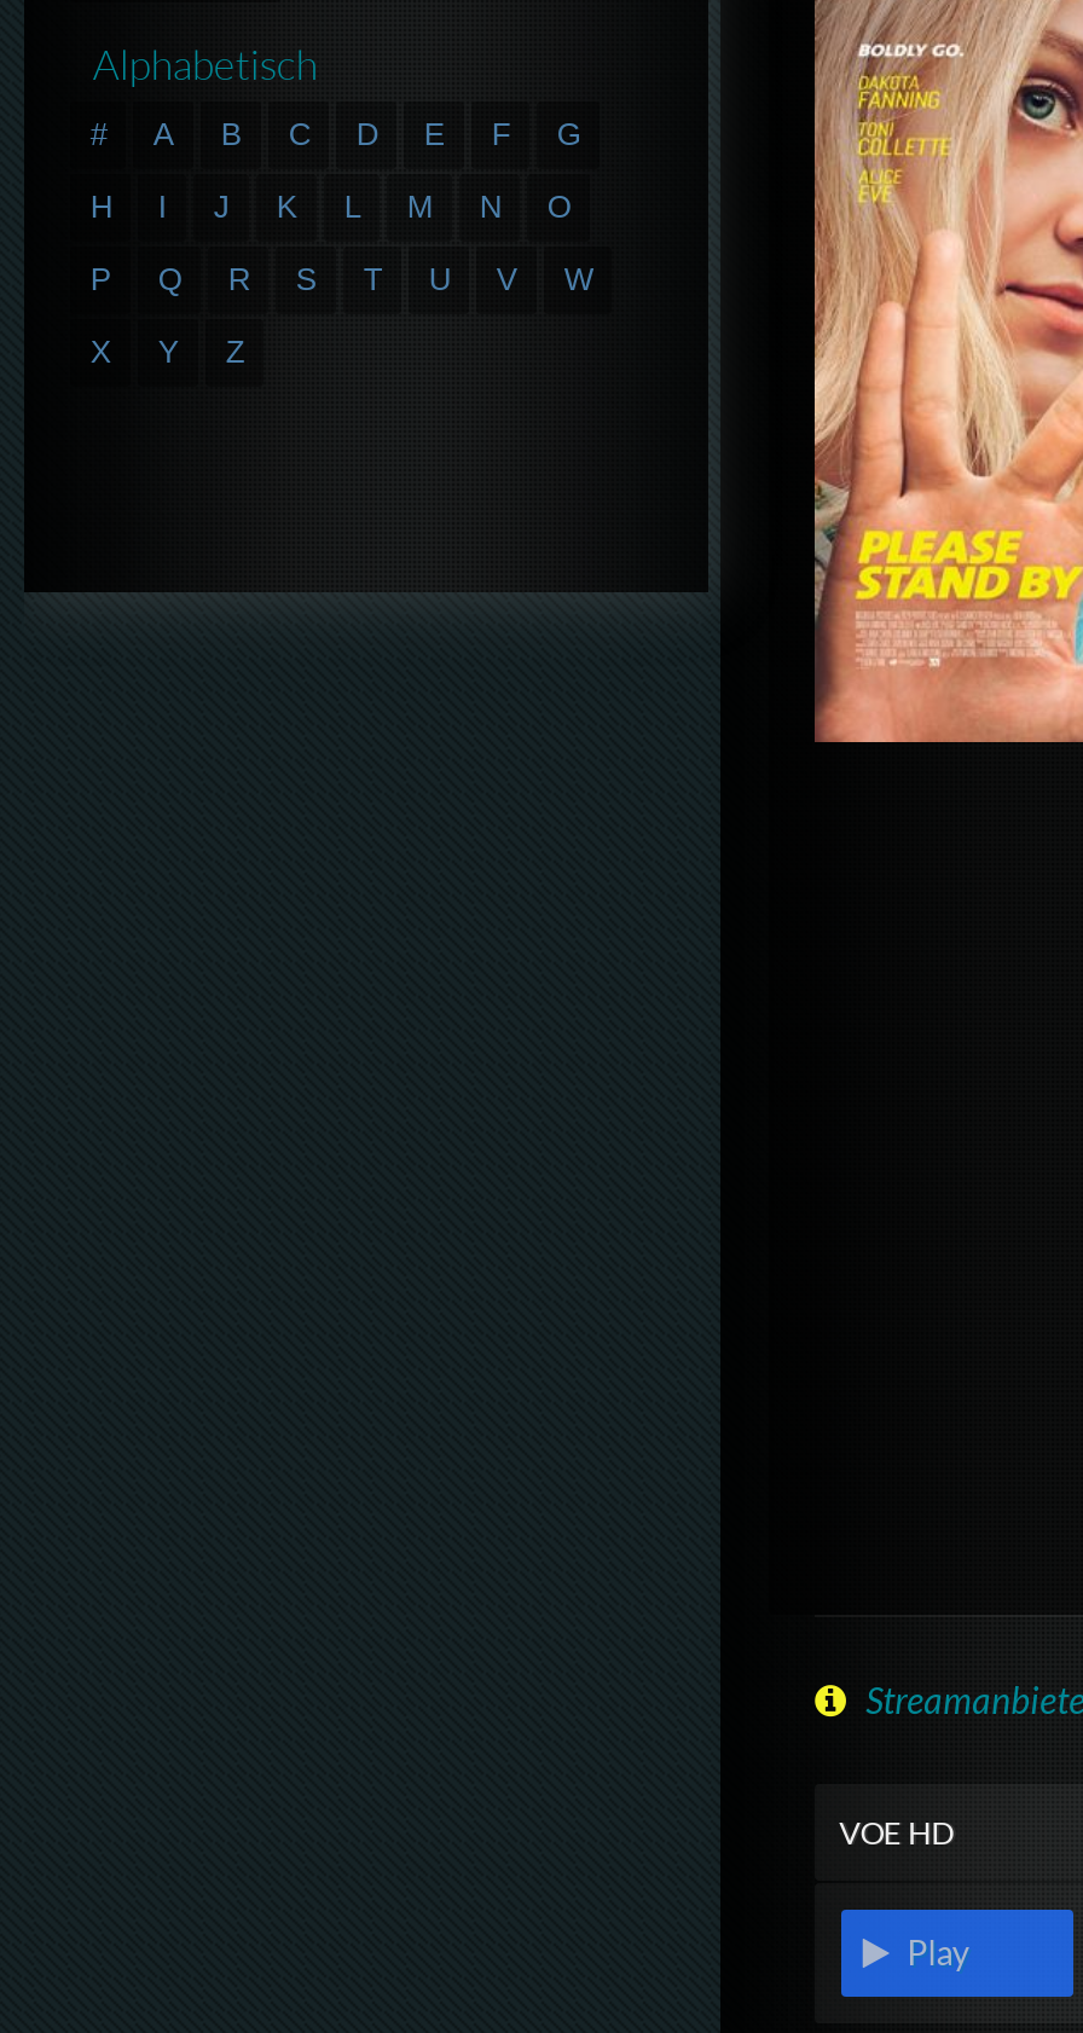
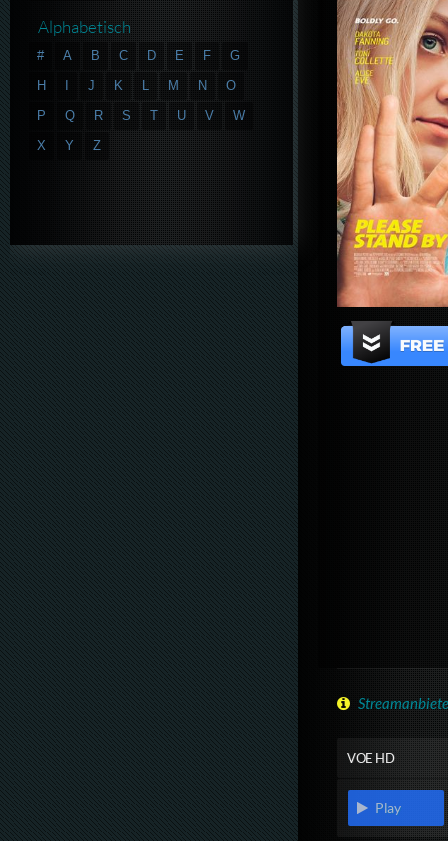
+ [image]
